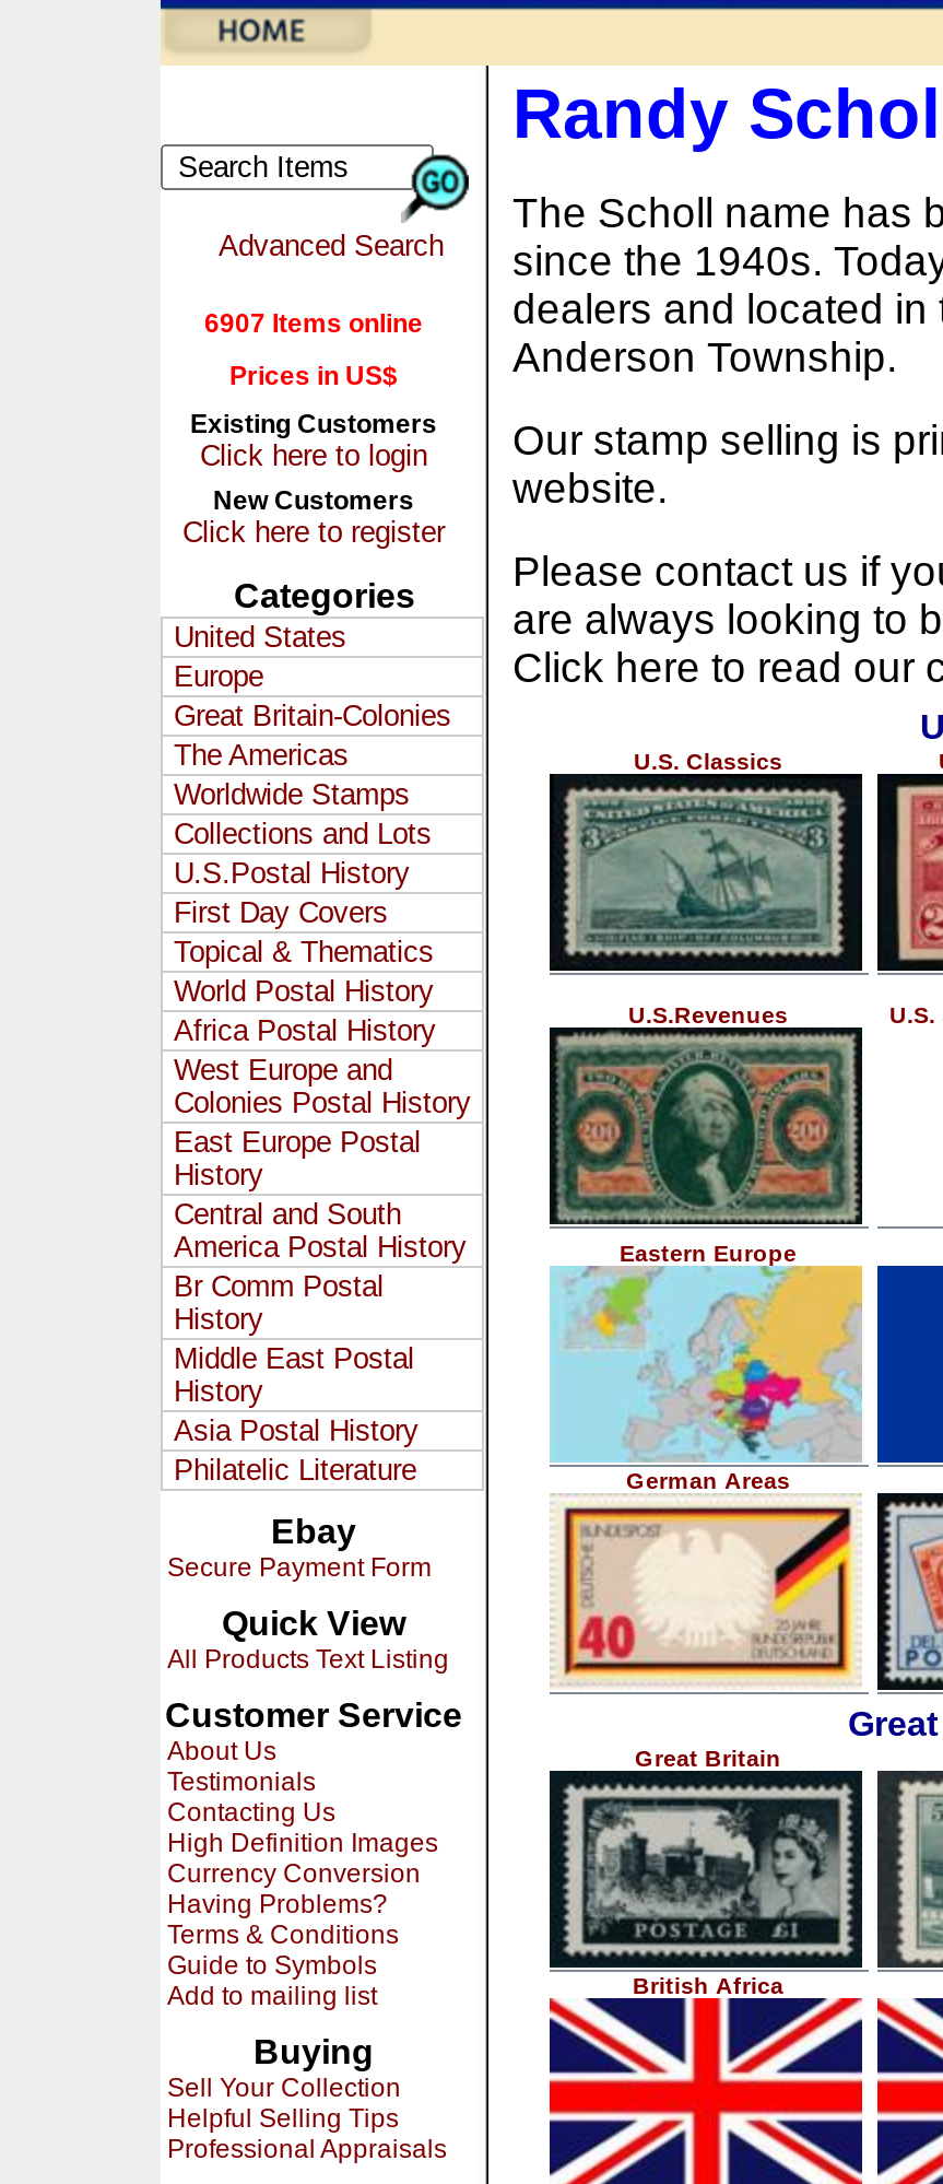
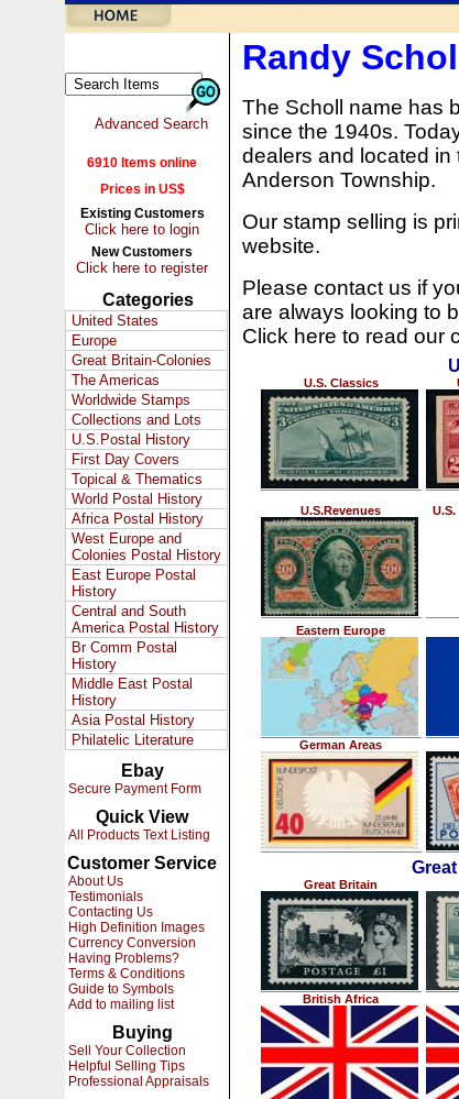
- 6907 Items online
+ 6910 Items online
